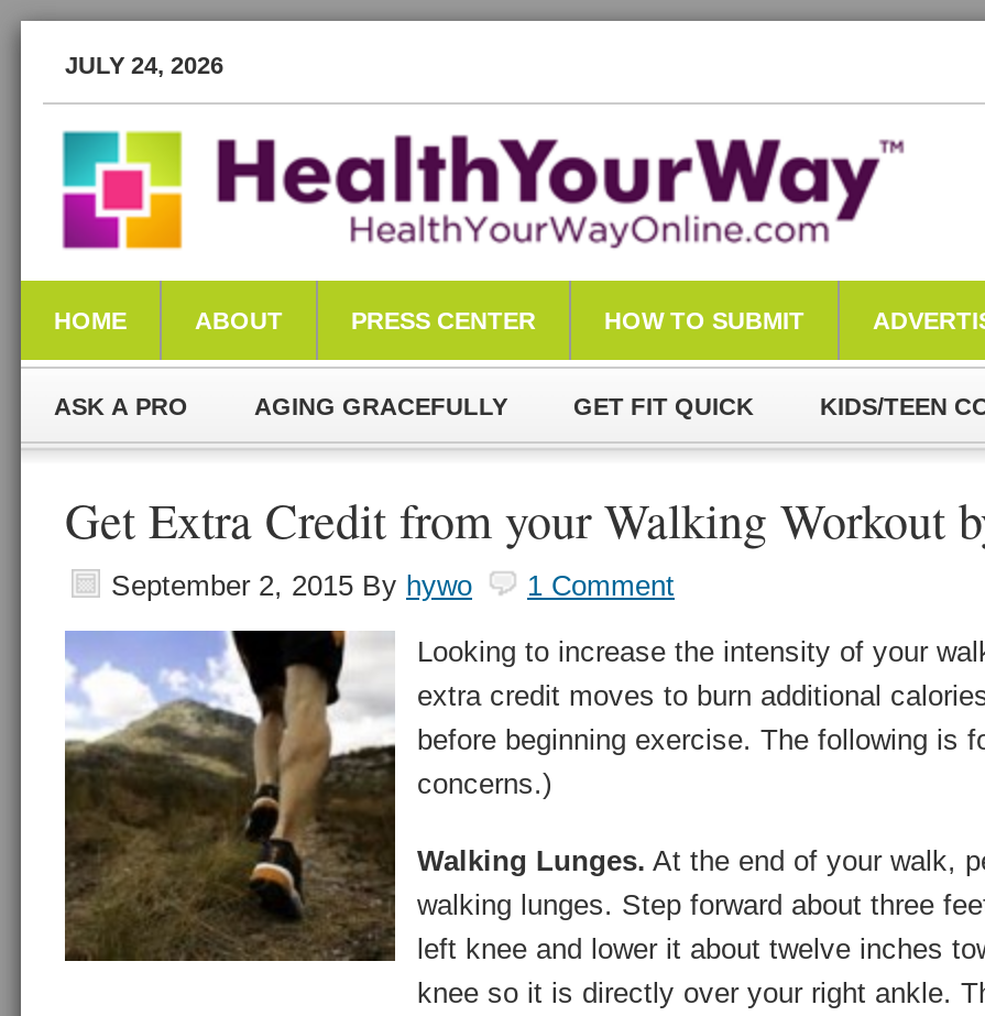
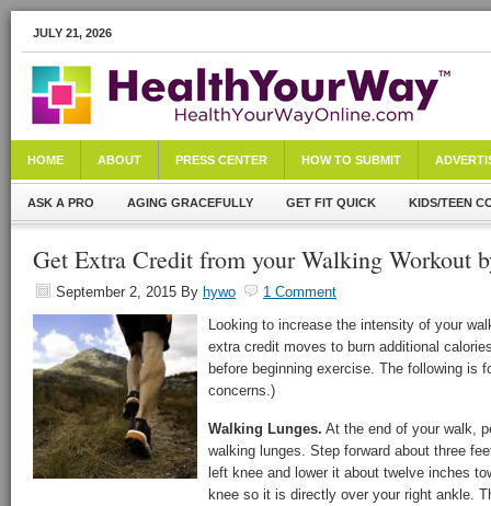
- JULY 24, 2026
+ JULY 21, 2026
